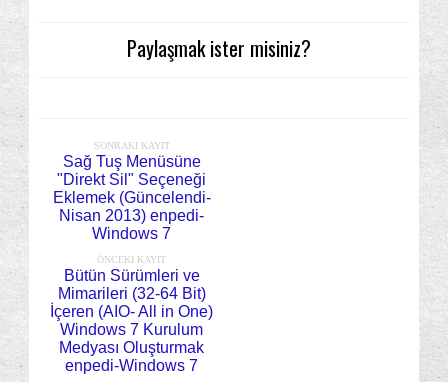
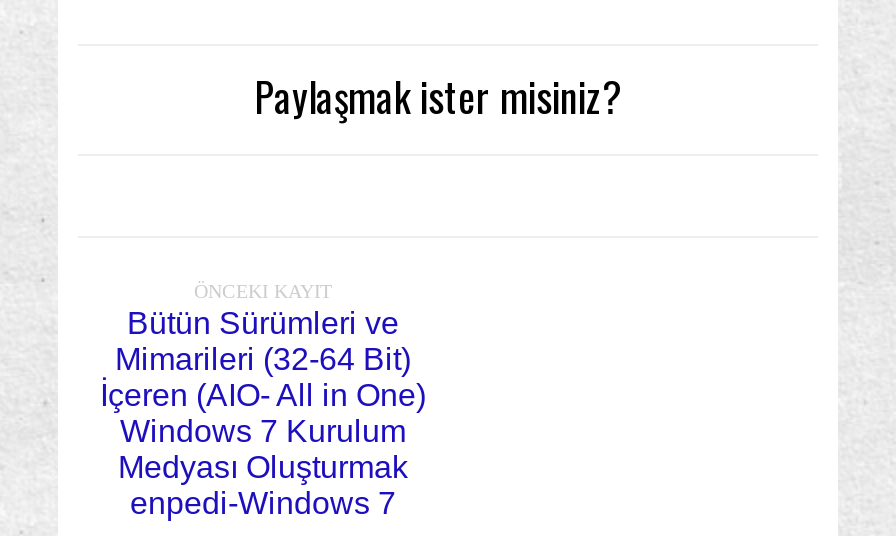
- SONRAKI KAYIT
- Sağ Tuş Menüsüne
- "Direkt Sil" Seçeneği
- Eklemek (Güncelendi-
- Nisan 2013) enpedi-
- Windows 7
